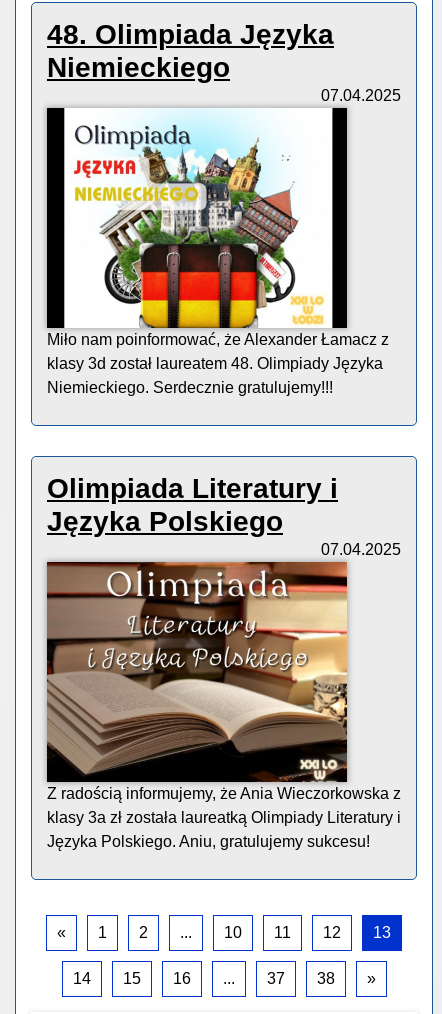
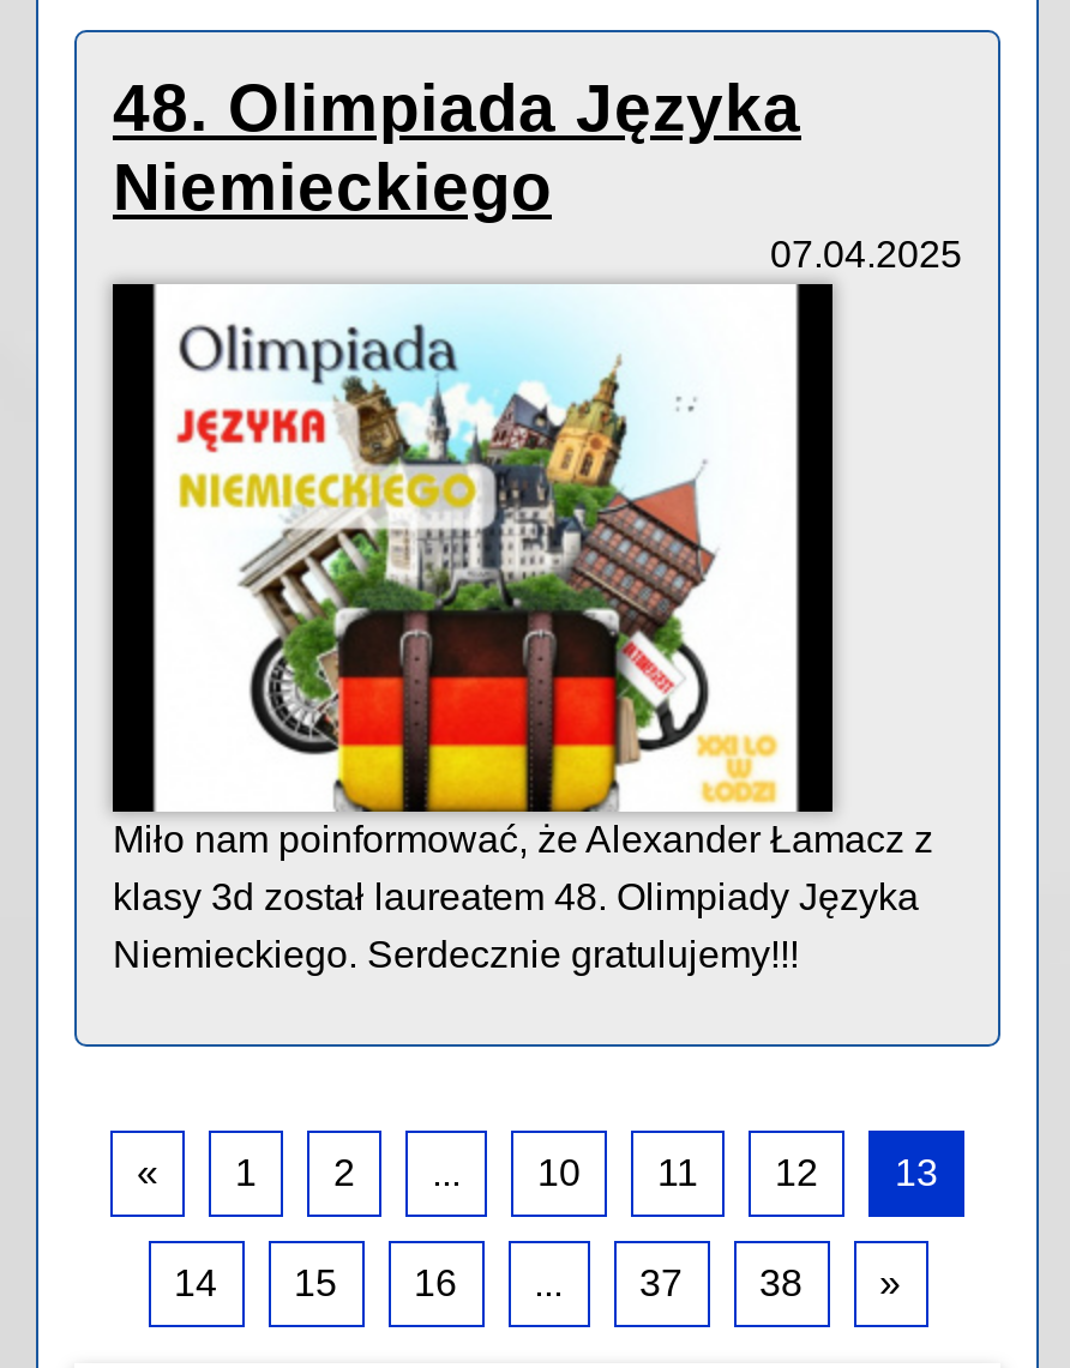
- Olimpiada Literatury i
- Języka Polskiego
- 07.04.2025

- [image]
- Z radością informujemy, że Ania Wieczorkowska z
- klasy 3a zł została laureatką Olimpiady Literatury i
- Języka Polskiego. Aniu, gratulujemy sukcesu!
